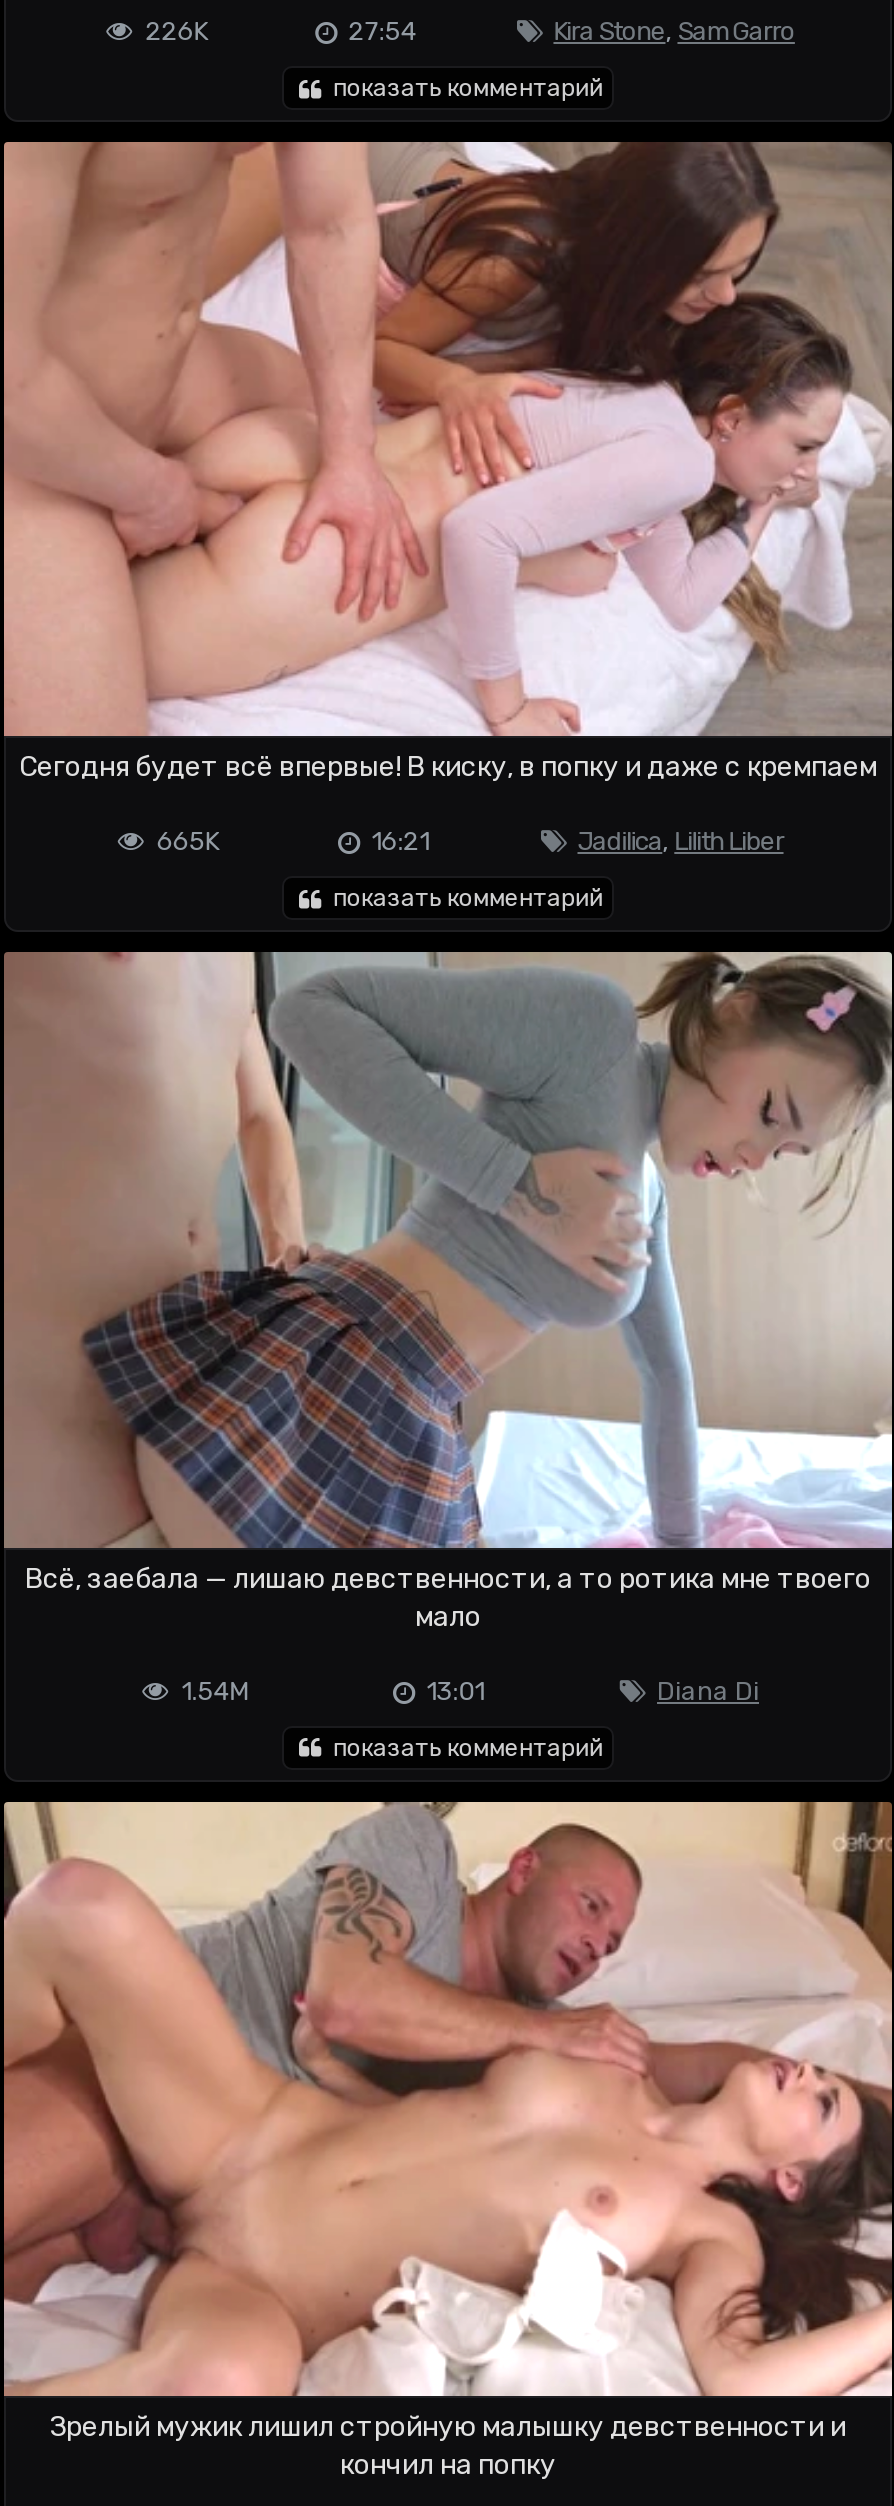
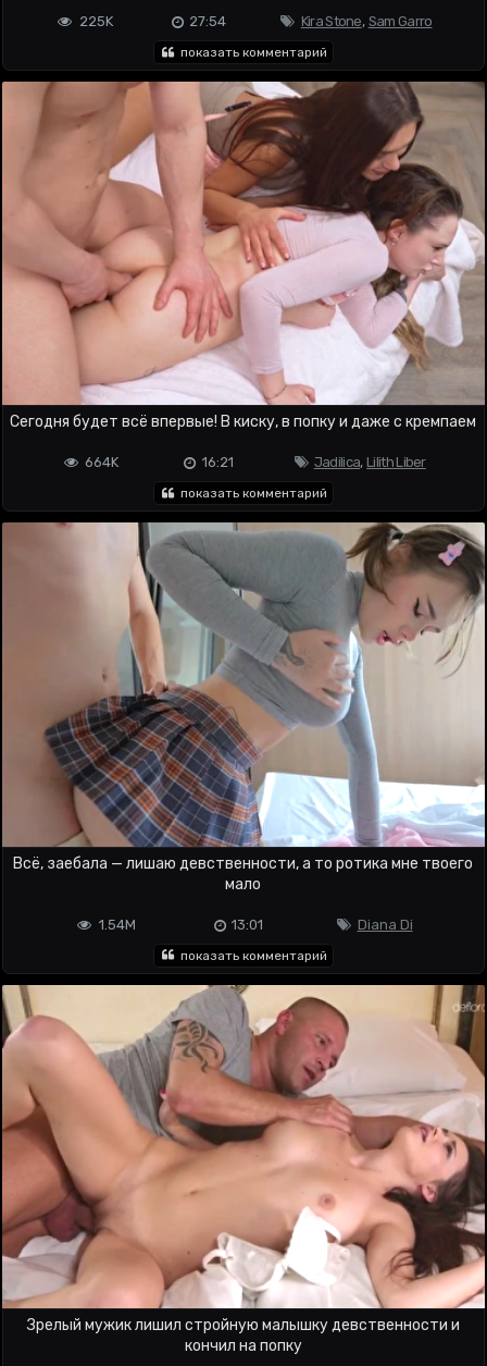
- 226K
+ 225K

- 665K
+ 664K
